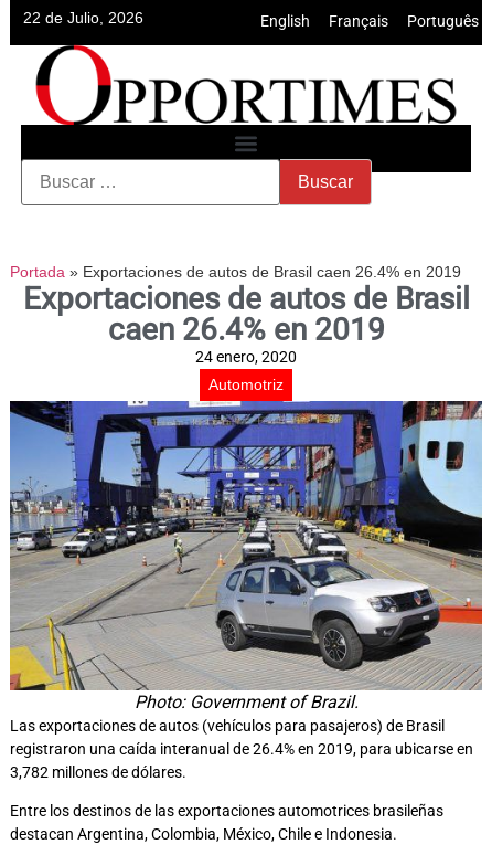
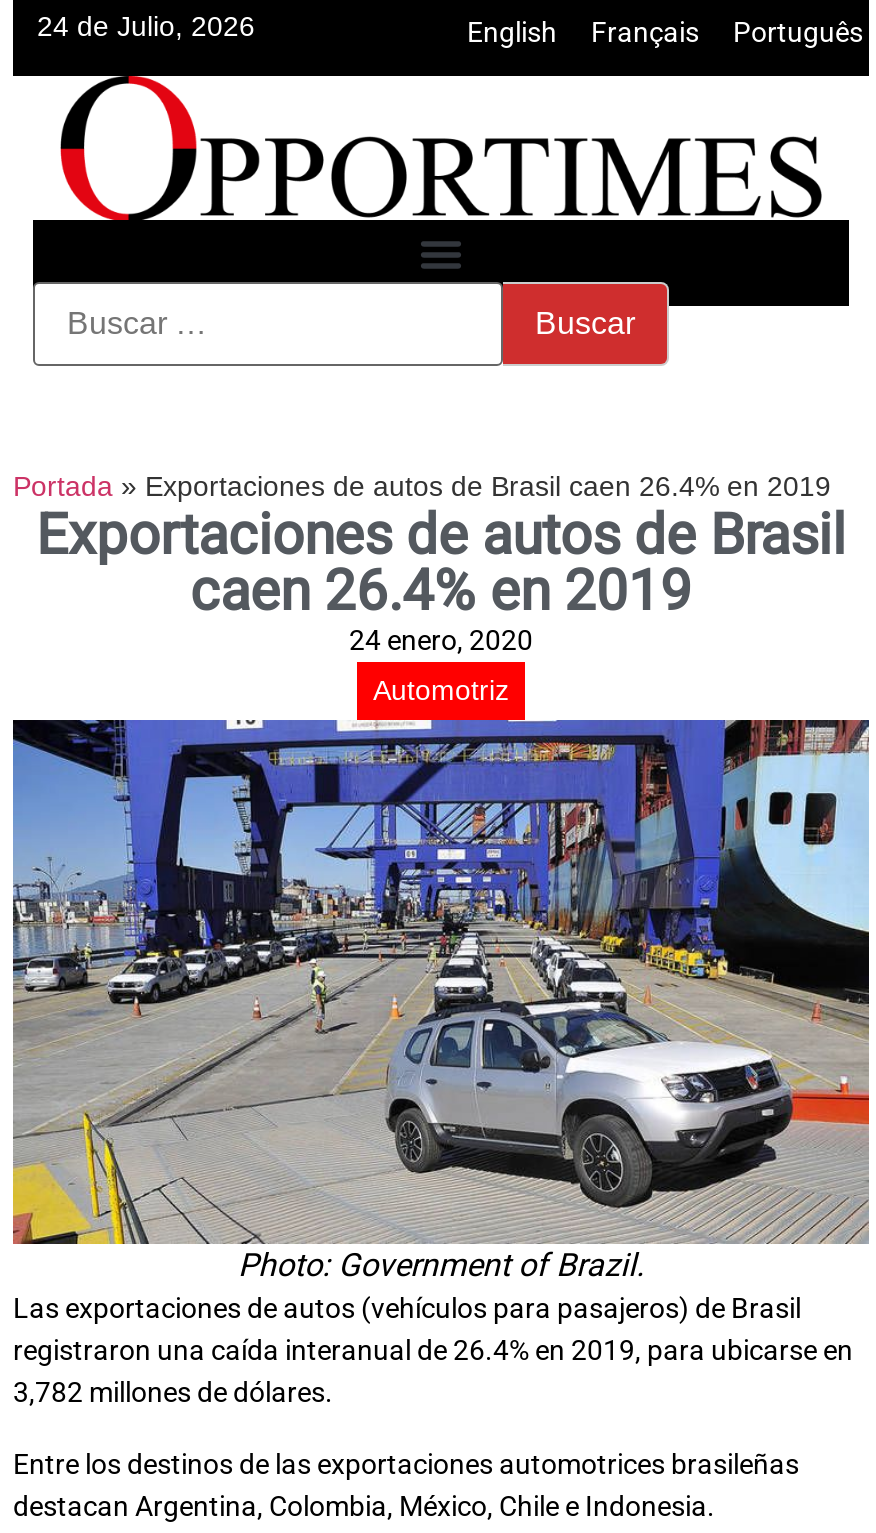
- 22 de Julio, 2026
+ 24 de Julio, 2026
